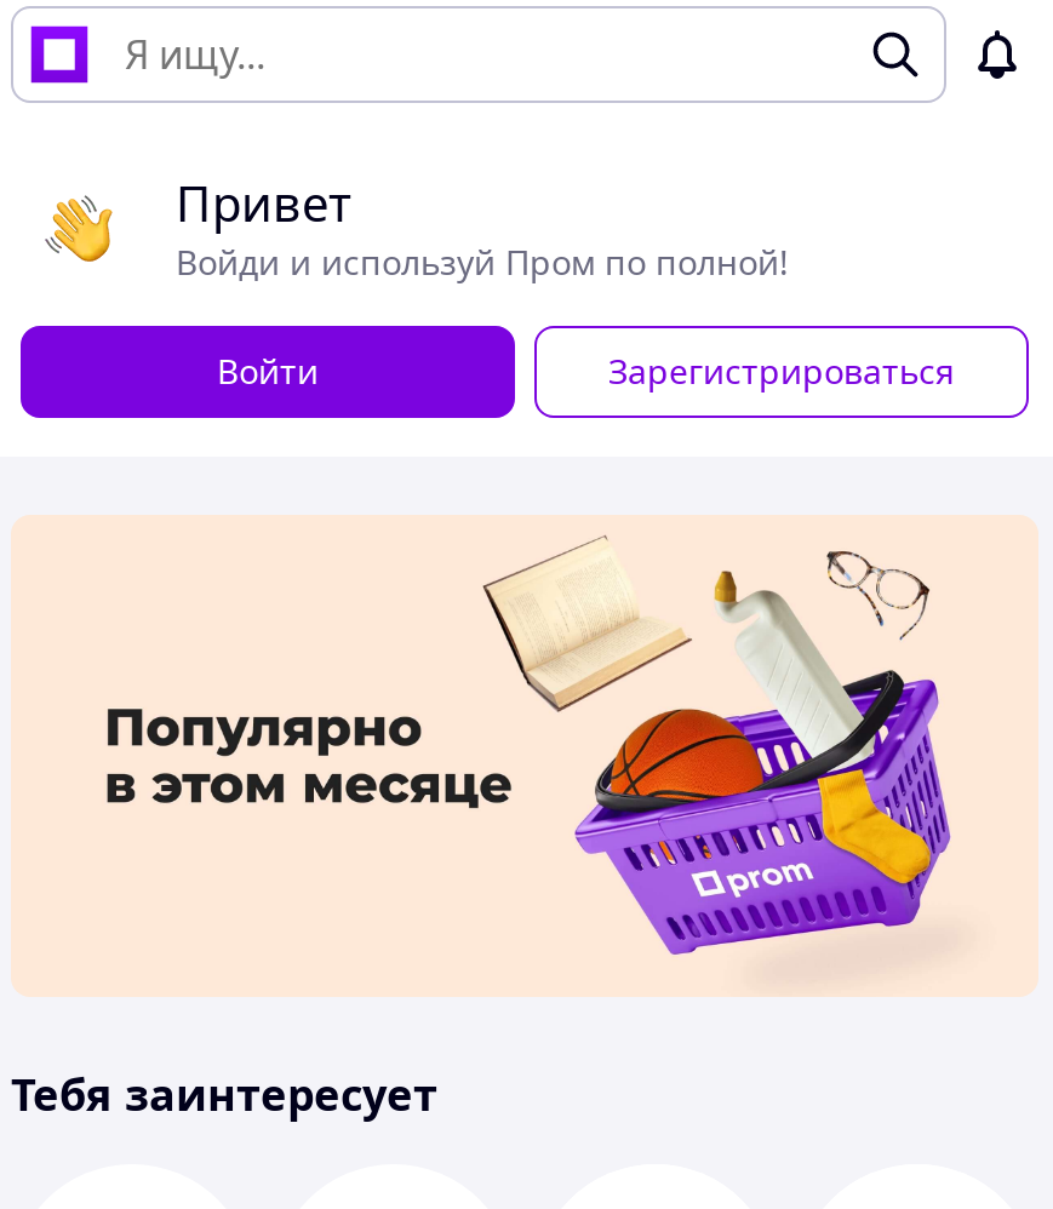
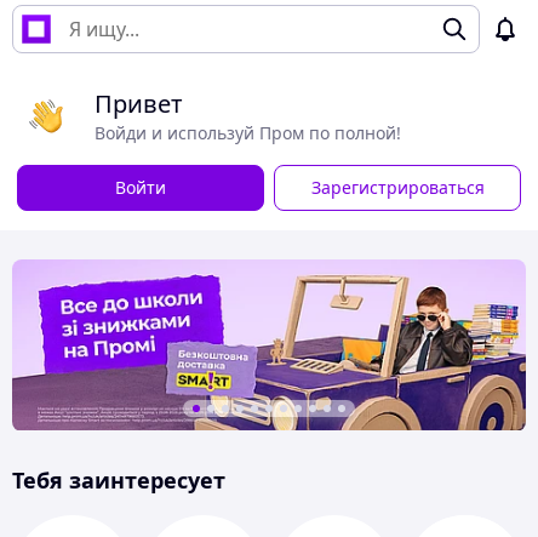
- [image]
+ [image]
